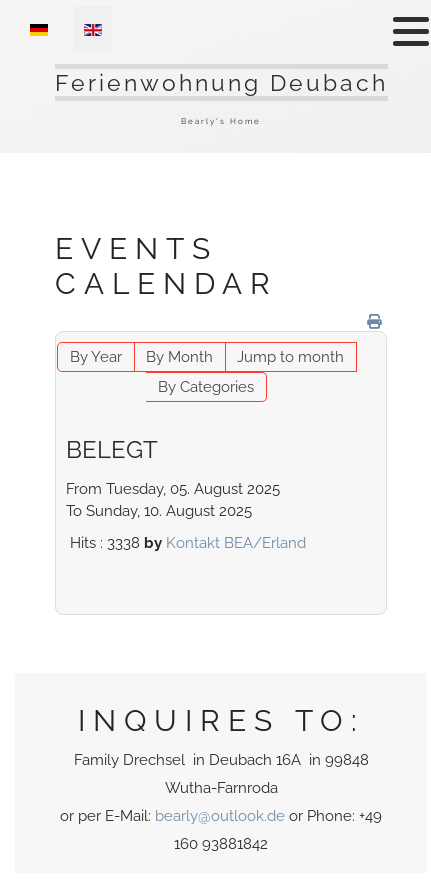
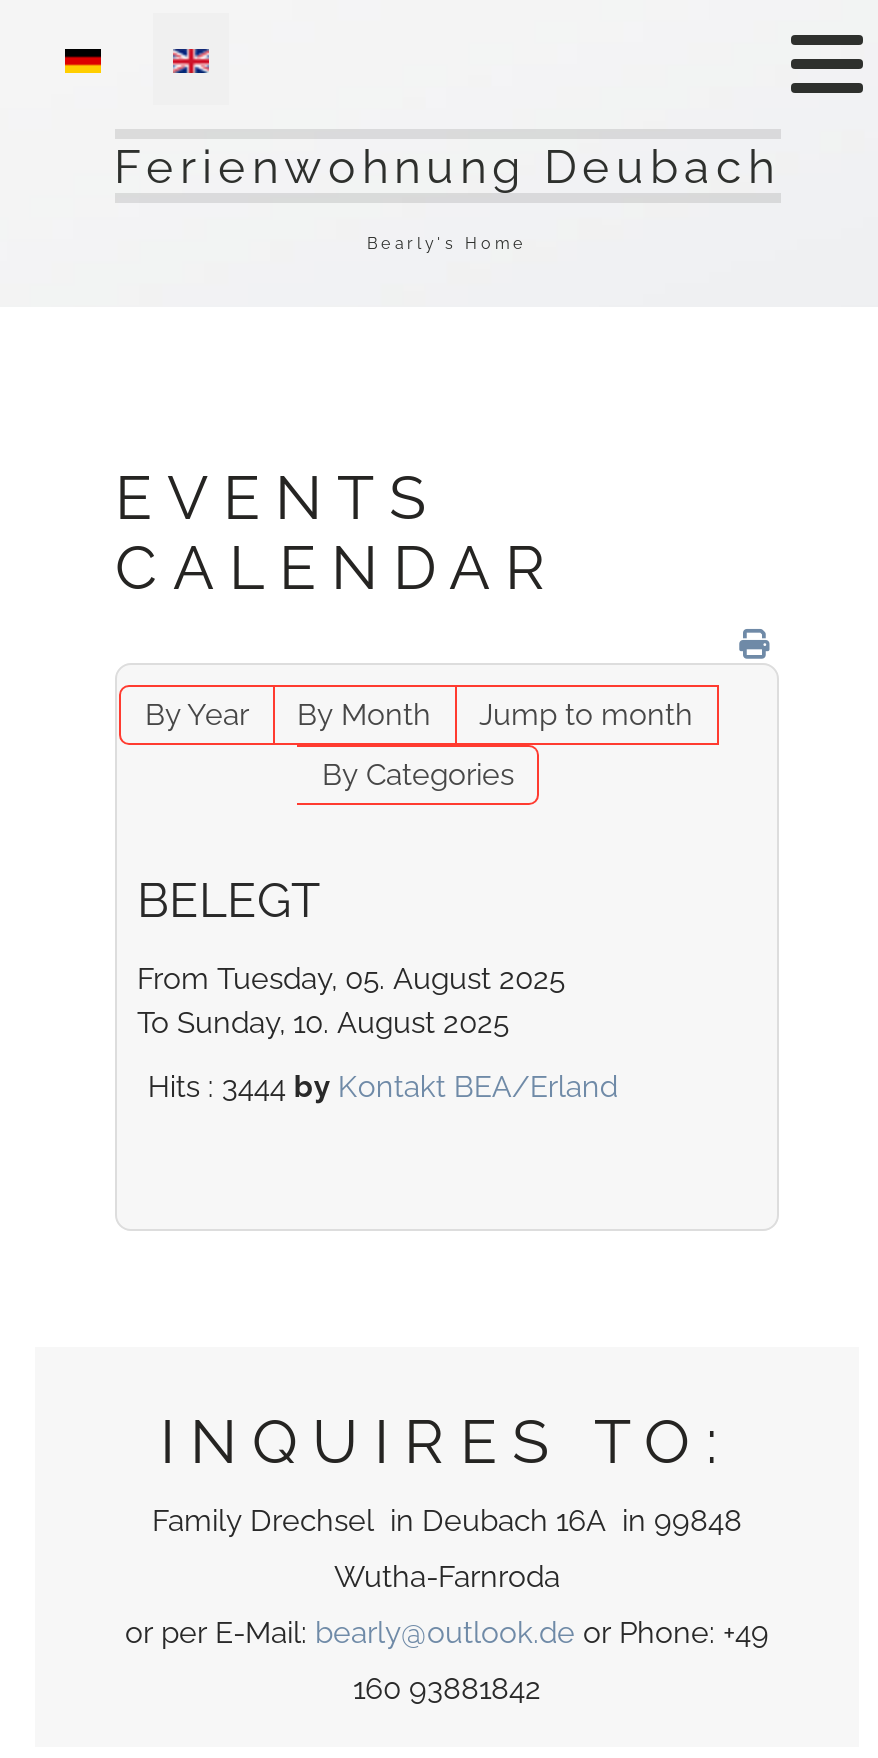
- Hits: 3338 by Kontakt BEA/Erland
+ Hits: 3444 by Kontakt BEA/Erland
